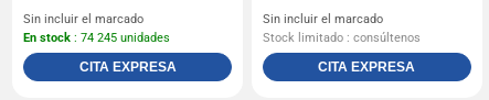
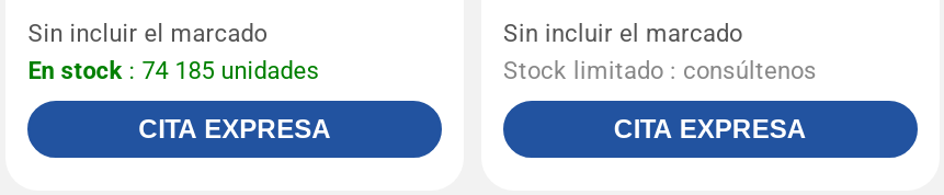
- En stock: 74 245 unidades
+ En stock: 74 185 unidades
